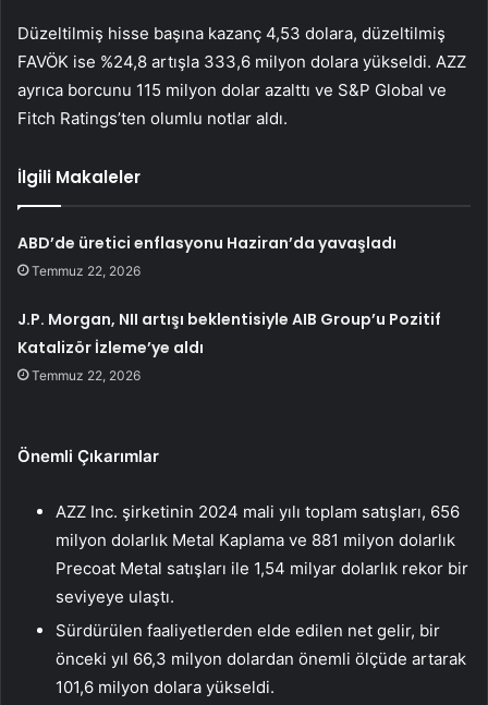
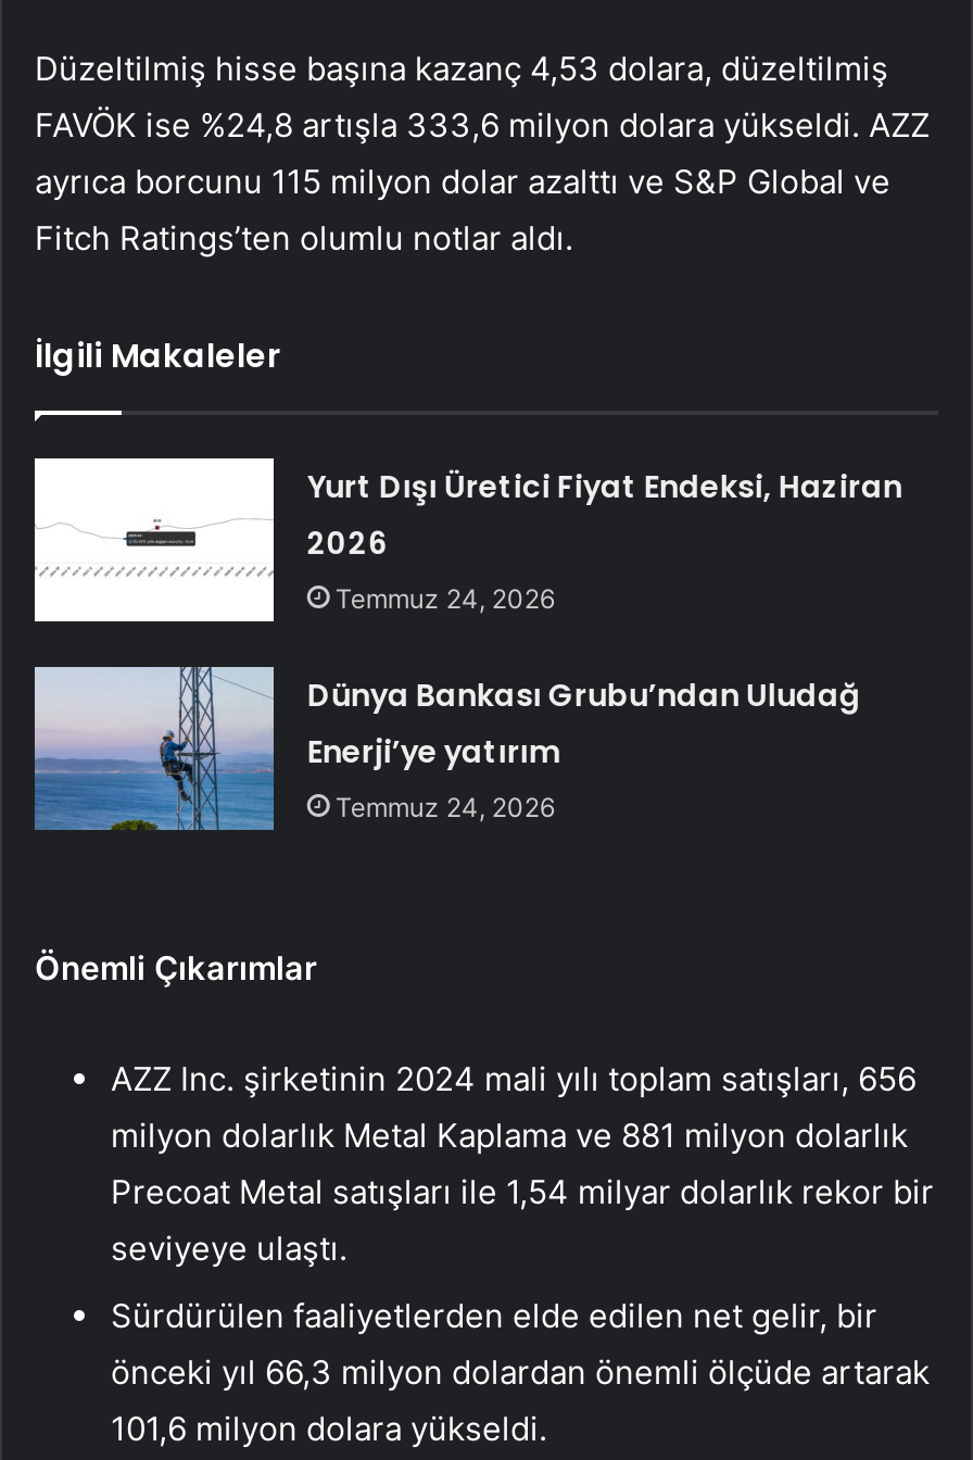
- ABD’de üretici enflasyonu Haziran’da yavaşladı
- Temmuz 22, 2026
+ Yurt Dışı Üretici Fiyat Endeksi, Haziran
+ 2026
+ Temmuz 24, 2026

- J.P. Morgan, NII artışı beklentisiyle AIB Group’u Pozitif
- Katalizör İzleme’ye aldı
- Temmuz 22, 2026
+ Dünya Bankası Grubu’ndan Uludağ
+ Enerji’ye yatırım
+ Temmuz 24, 2026
